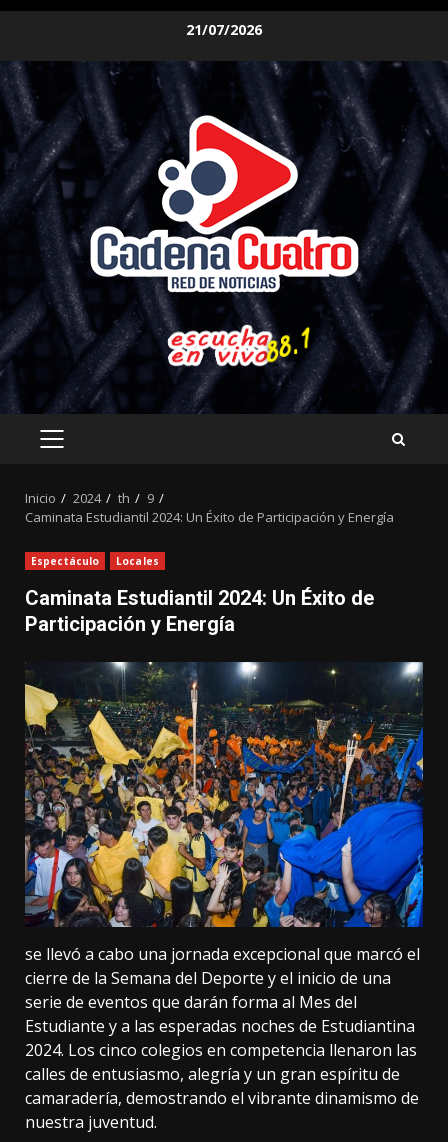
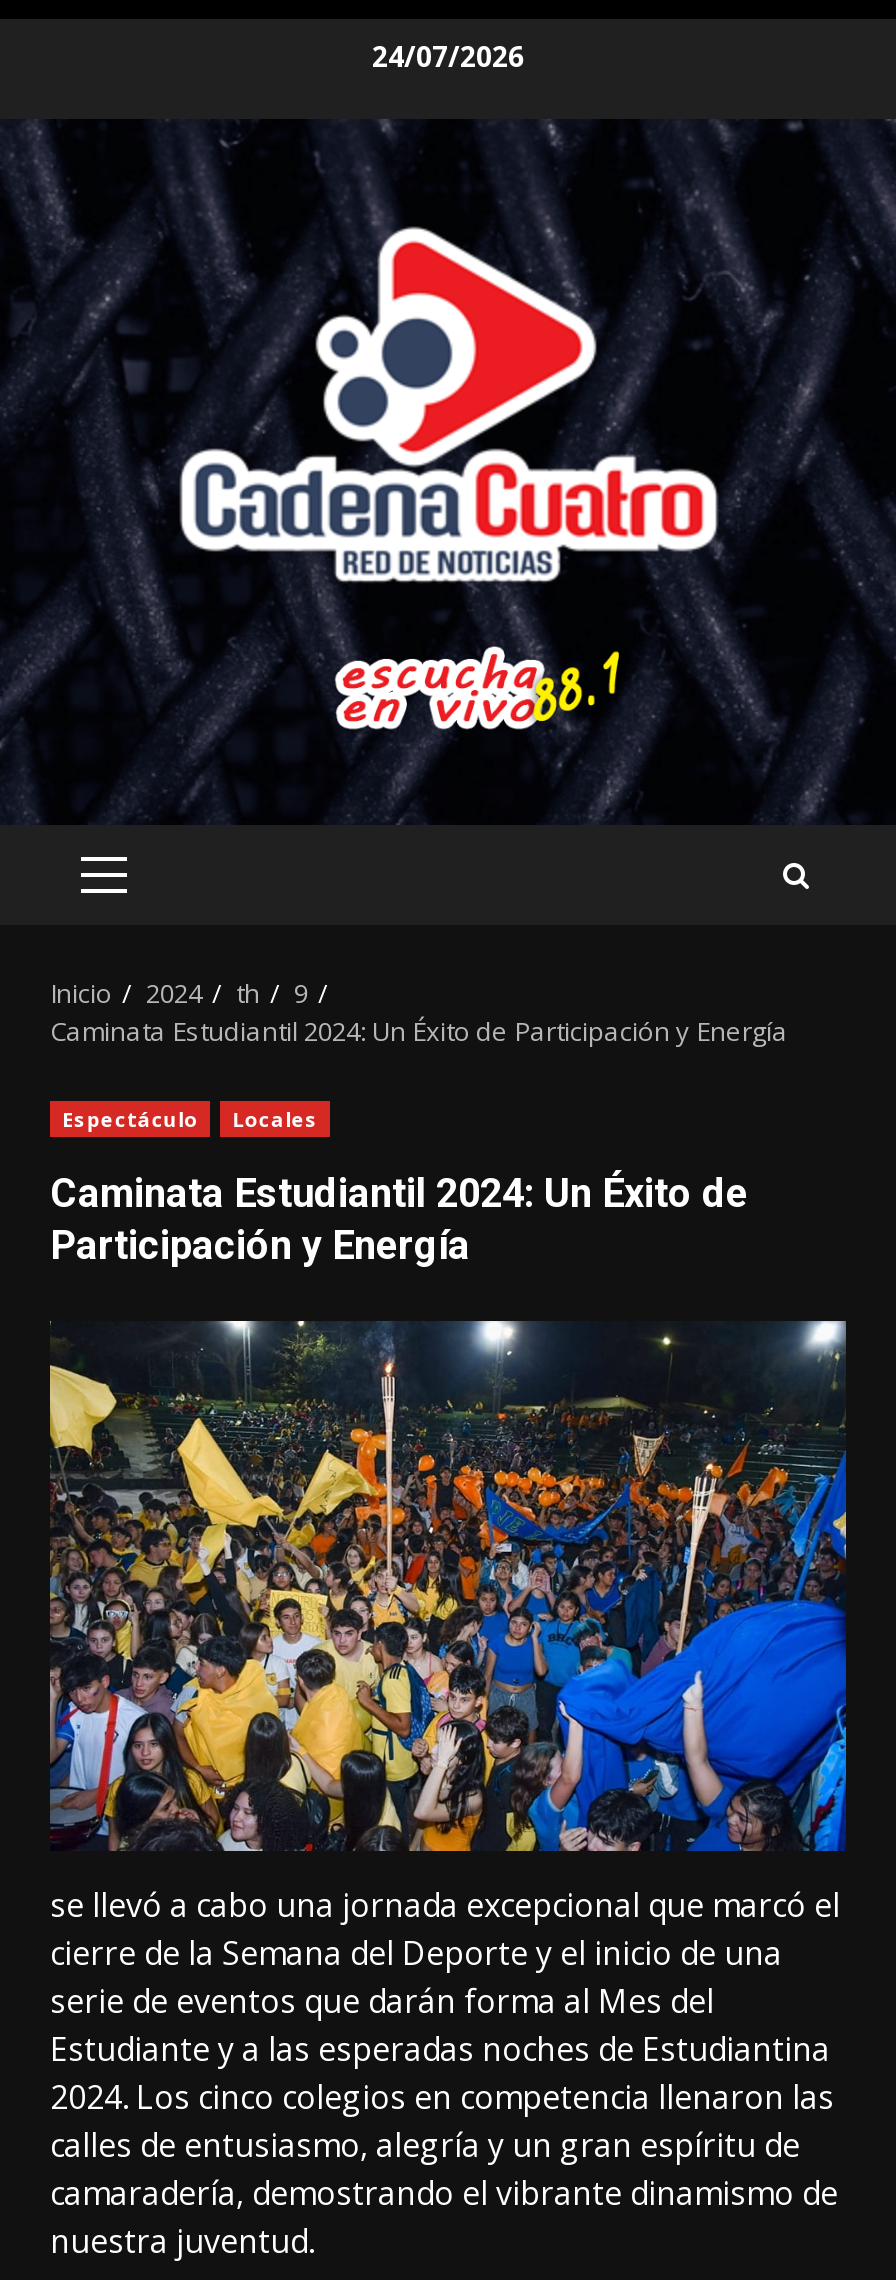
- 21/07/2026
+ 24/07/2026
